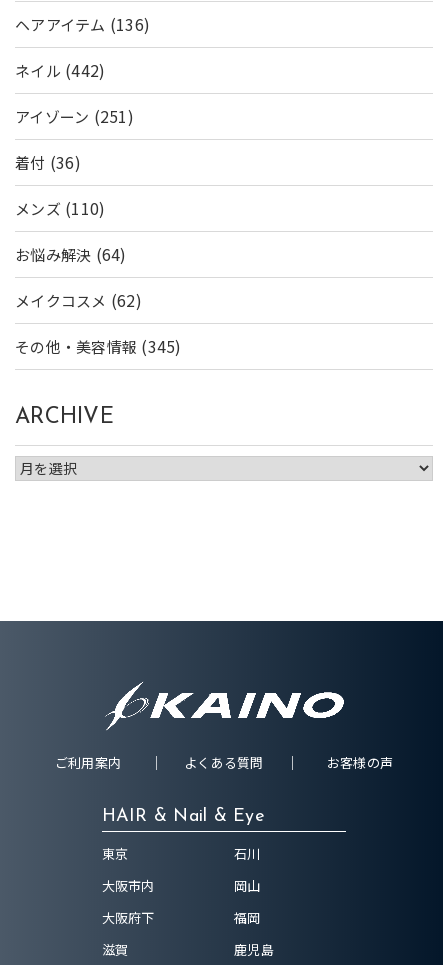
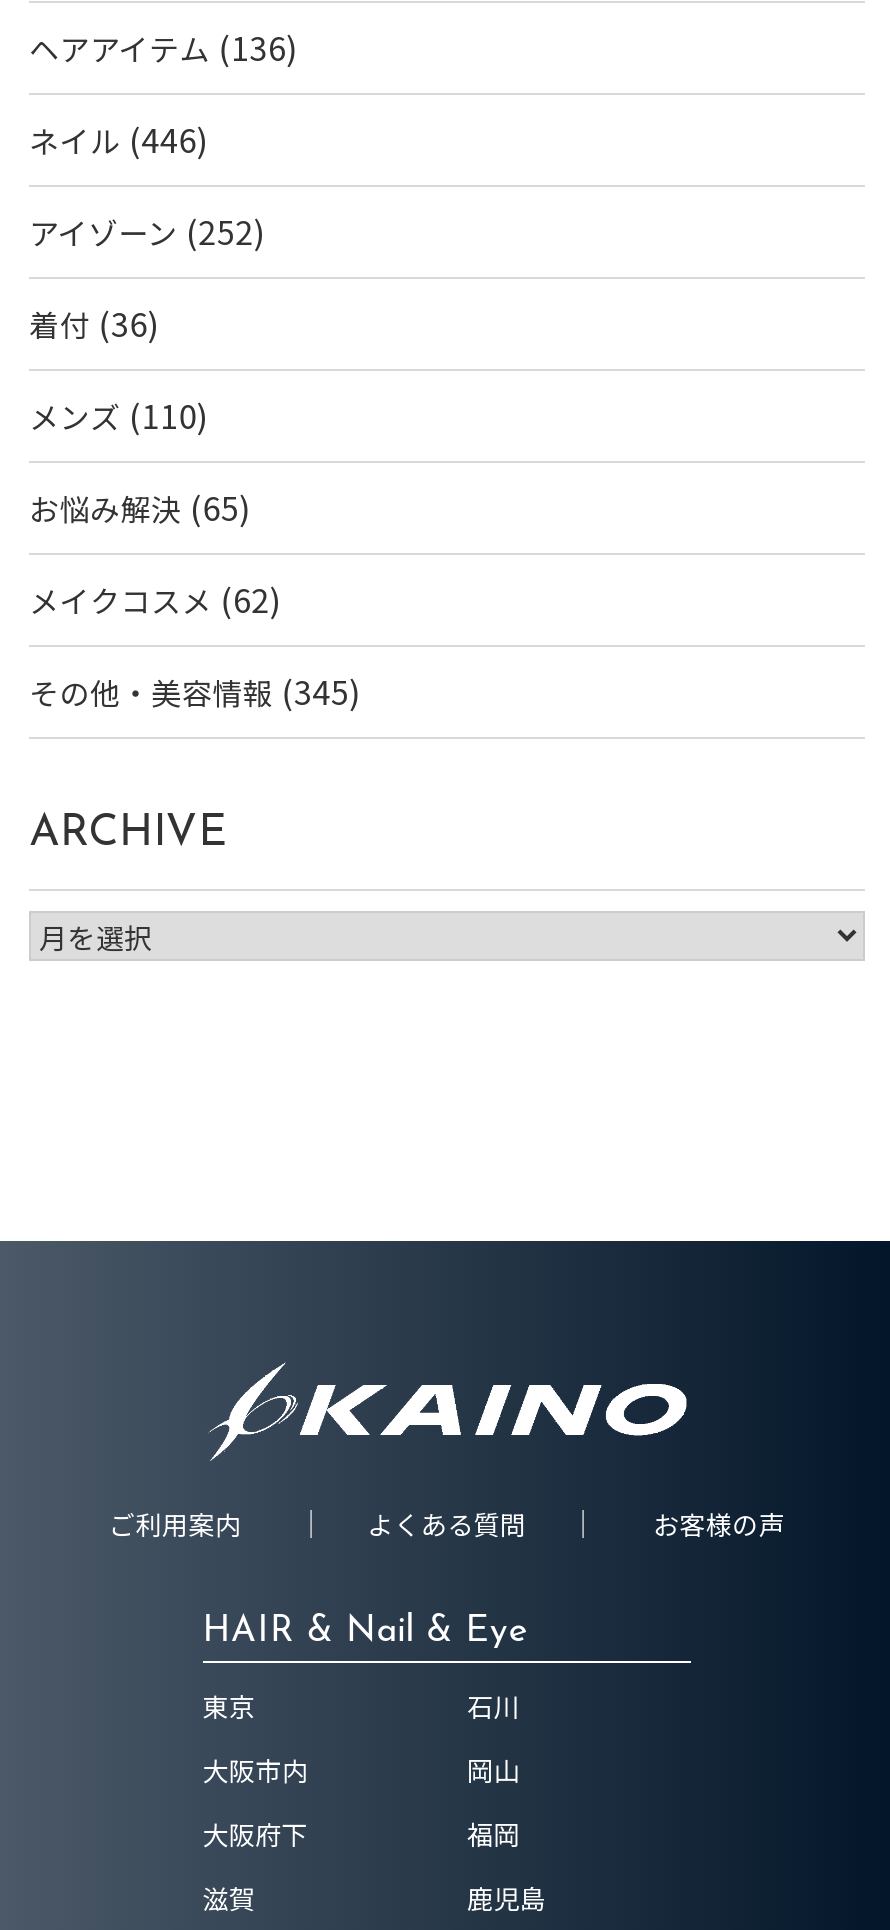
- ネイル(442)
+ ネイル(446)

- アイゾーン(251)
+ アイゾーン(252)

- お悩み解決(64)
+ お悩み解決(65)
